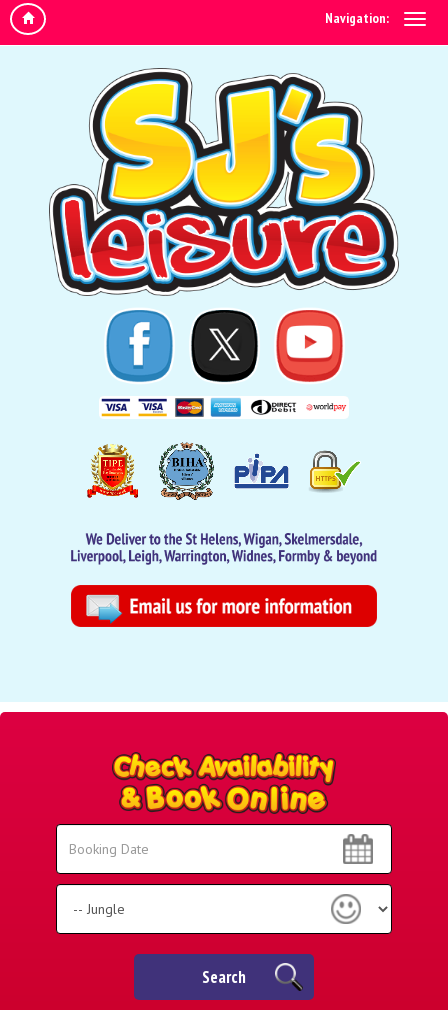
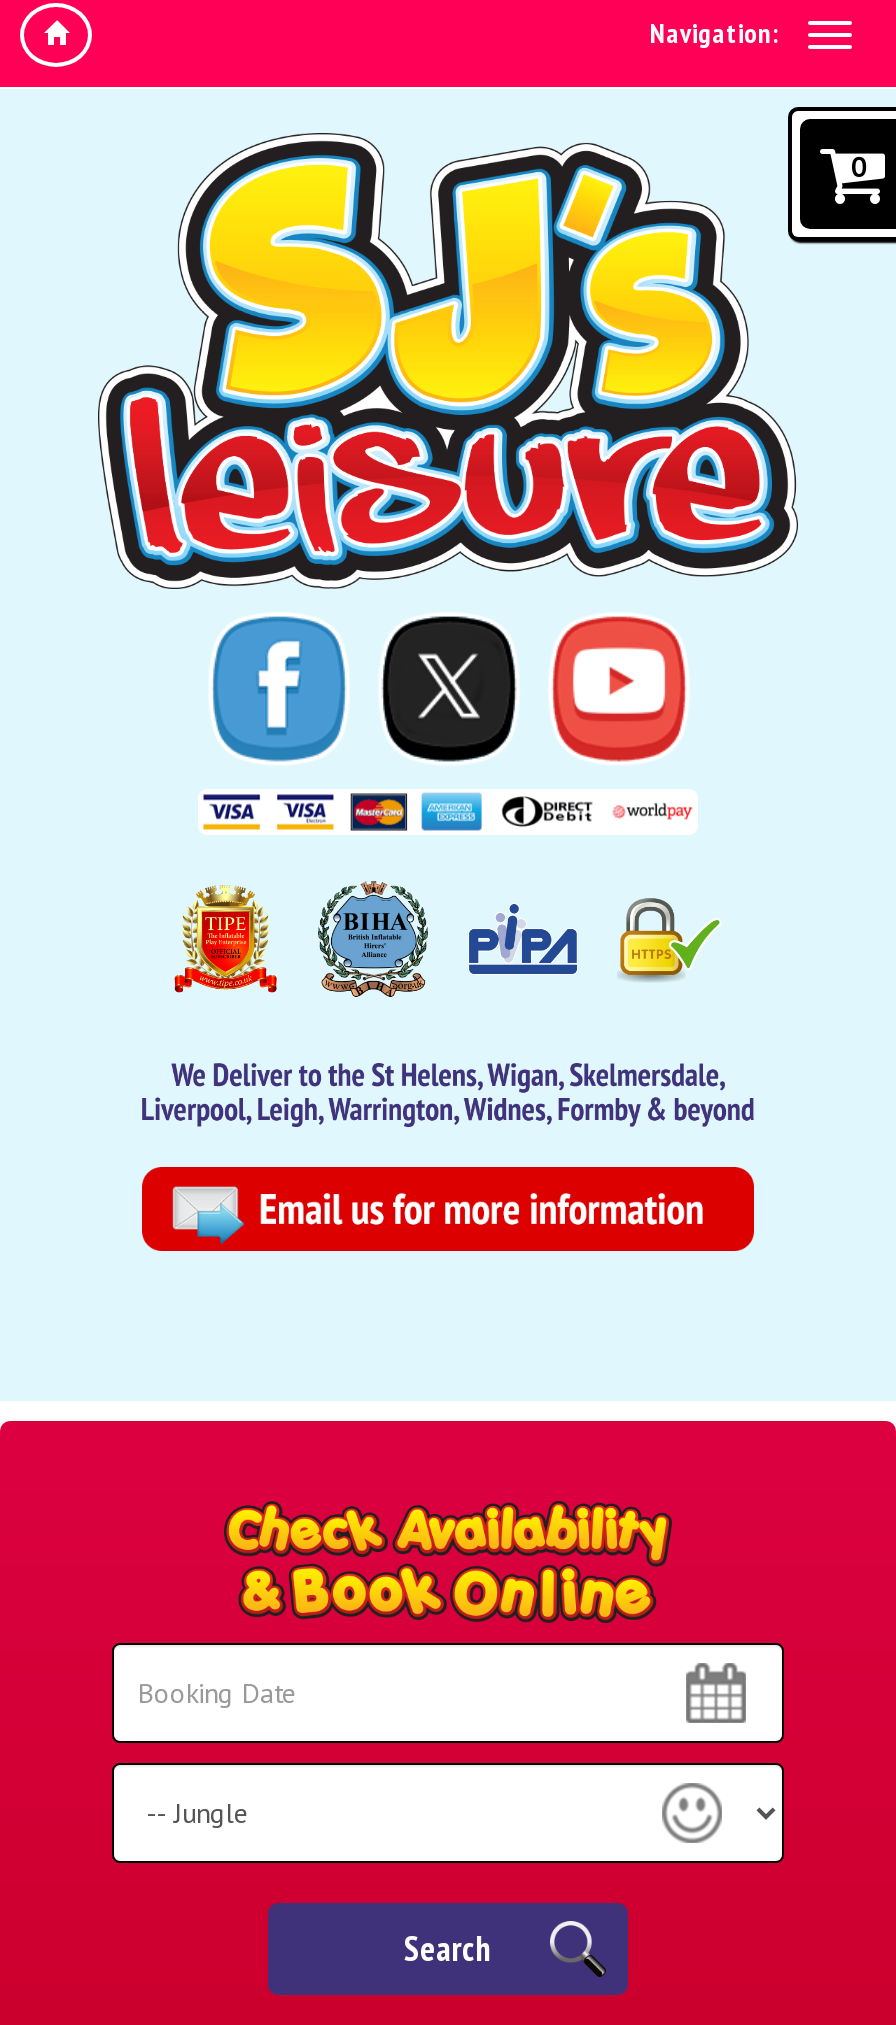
+ [image]
+ 0
